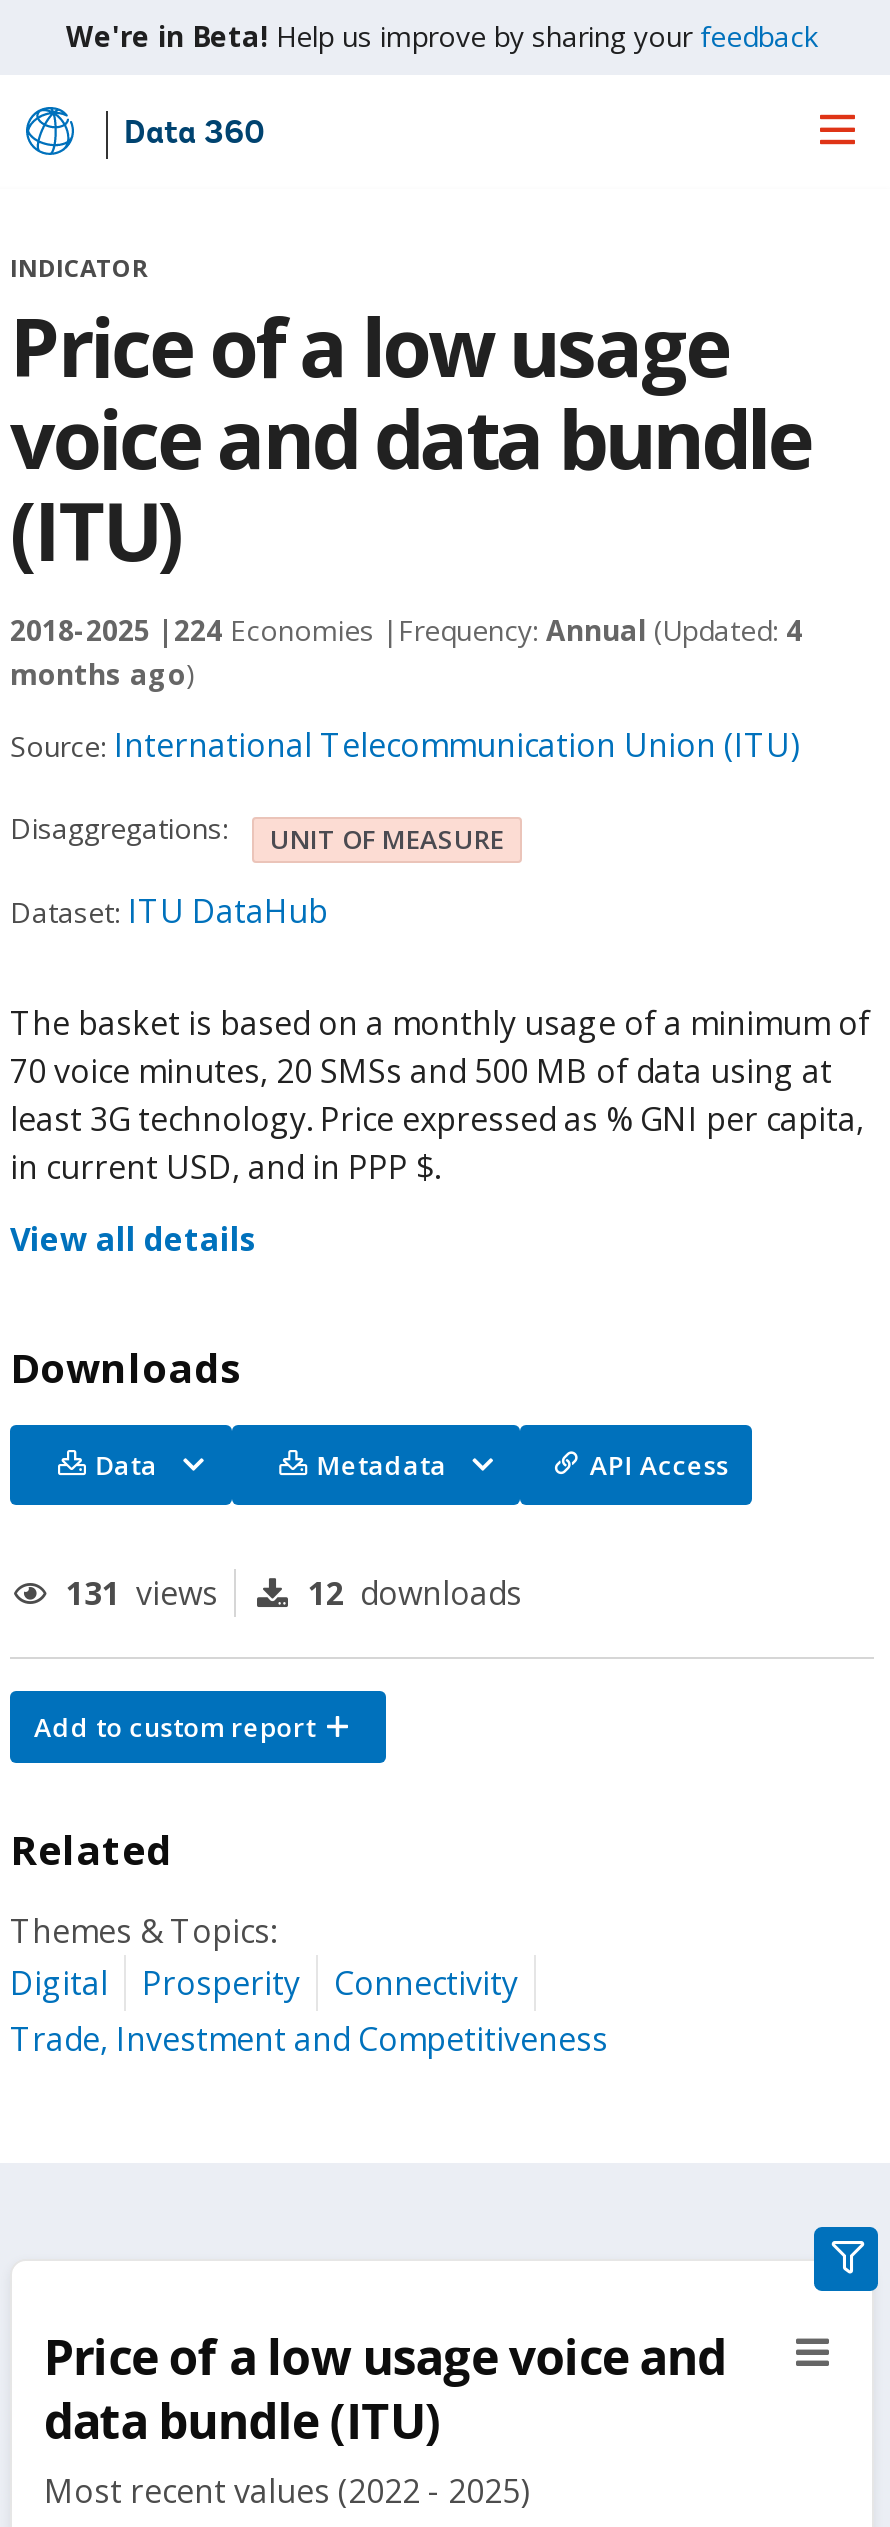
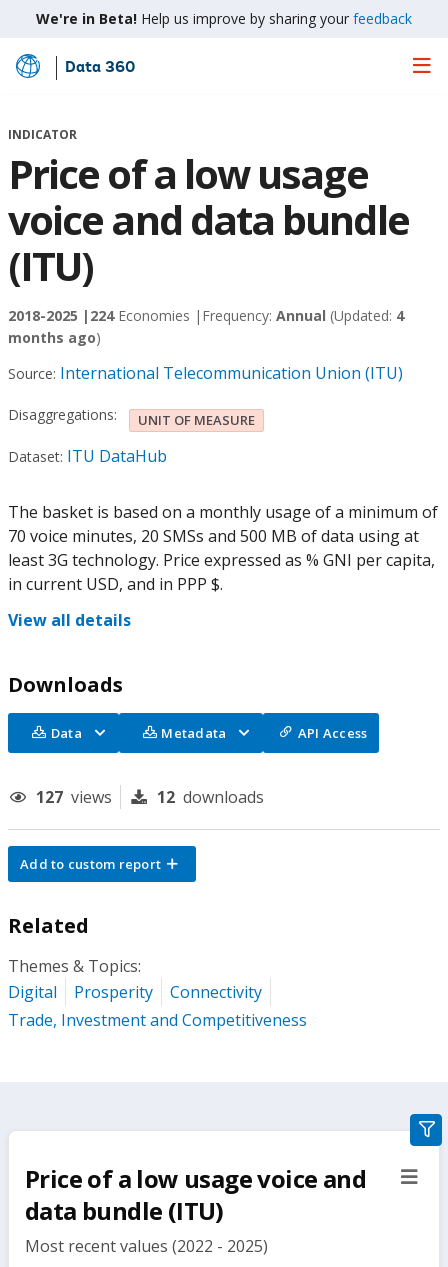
- 131 views
+ 127 views
